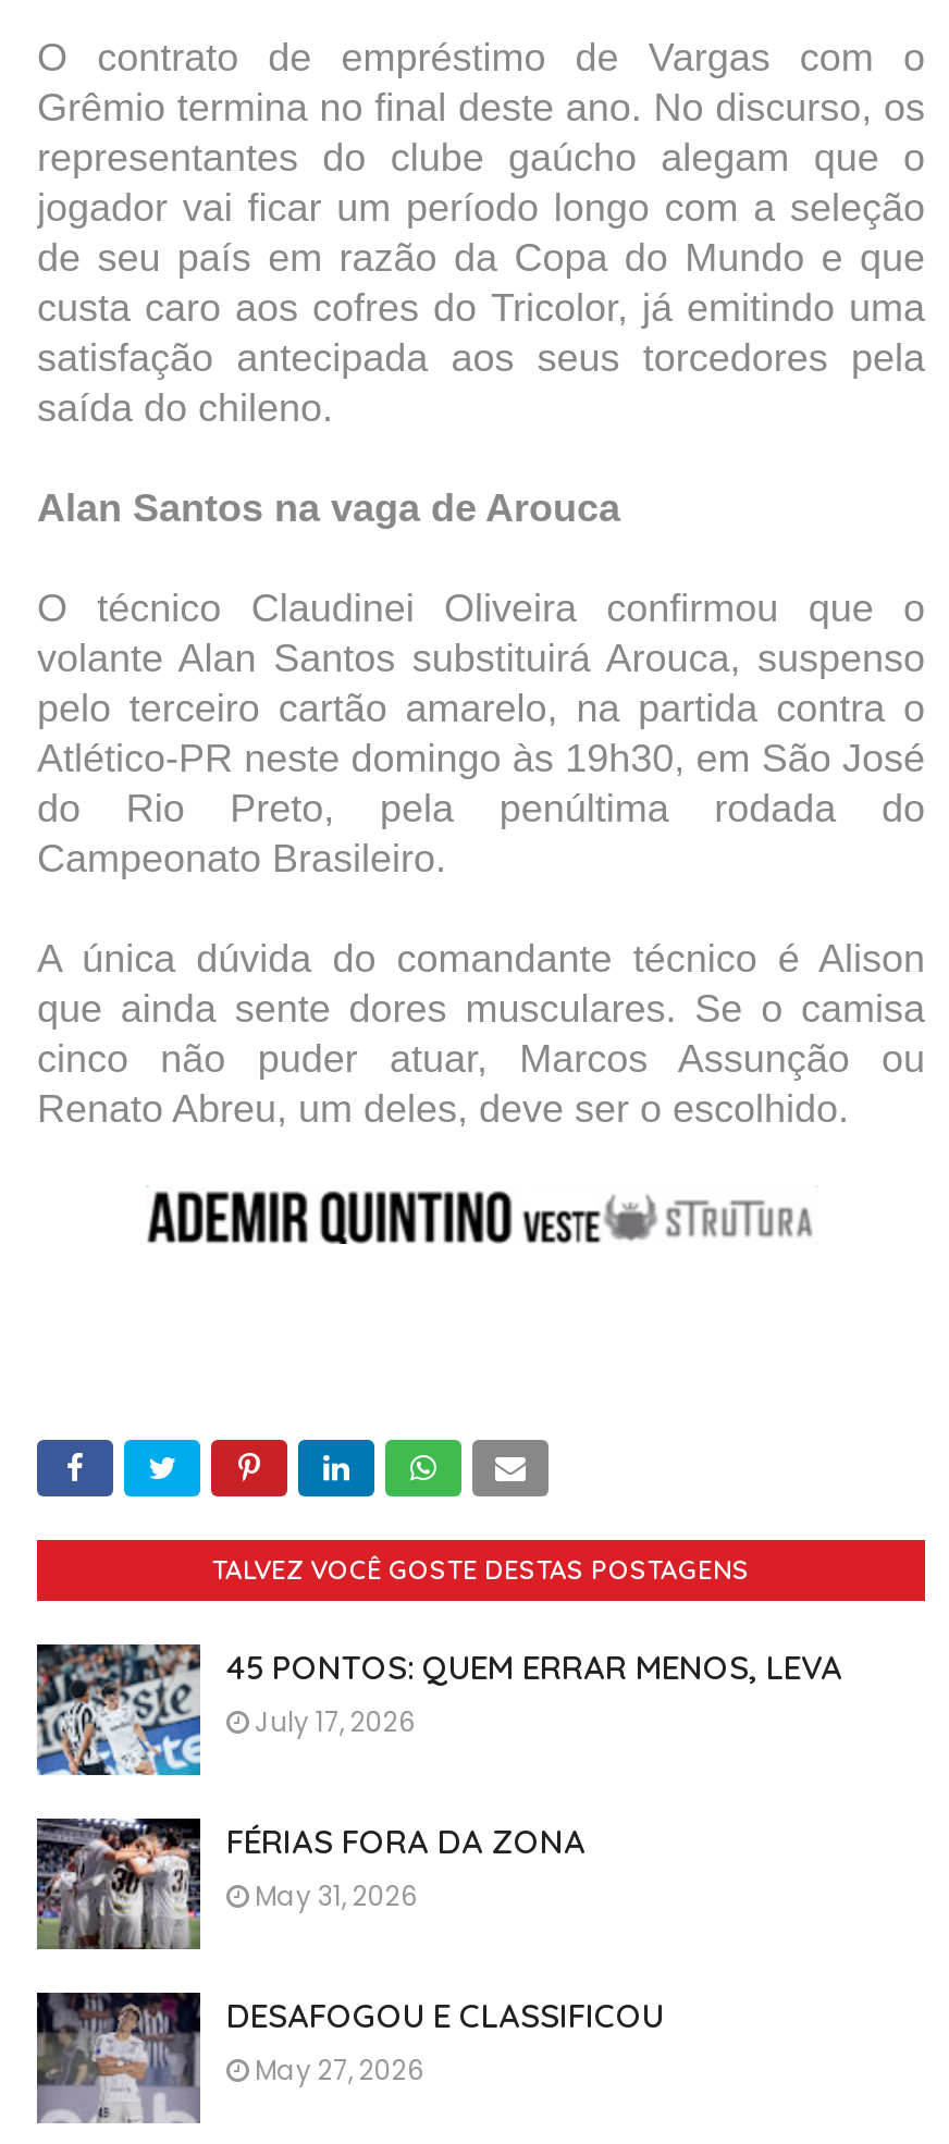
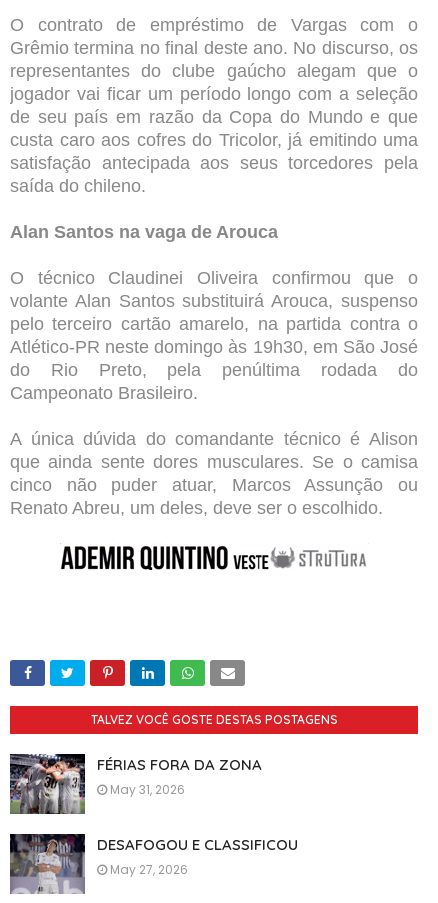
- [image]
- 45 PONTOS: QUEM ERRAR MENOS, LEVA
- July 17, 2026
